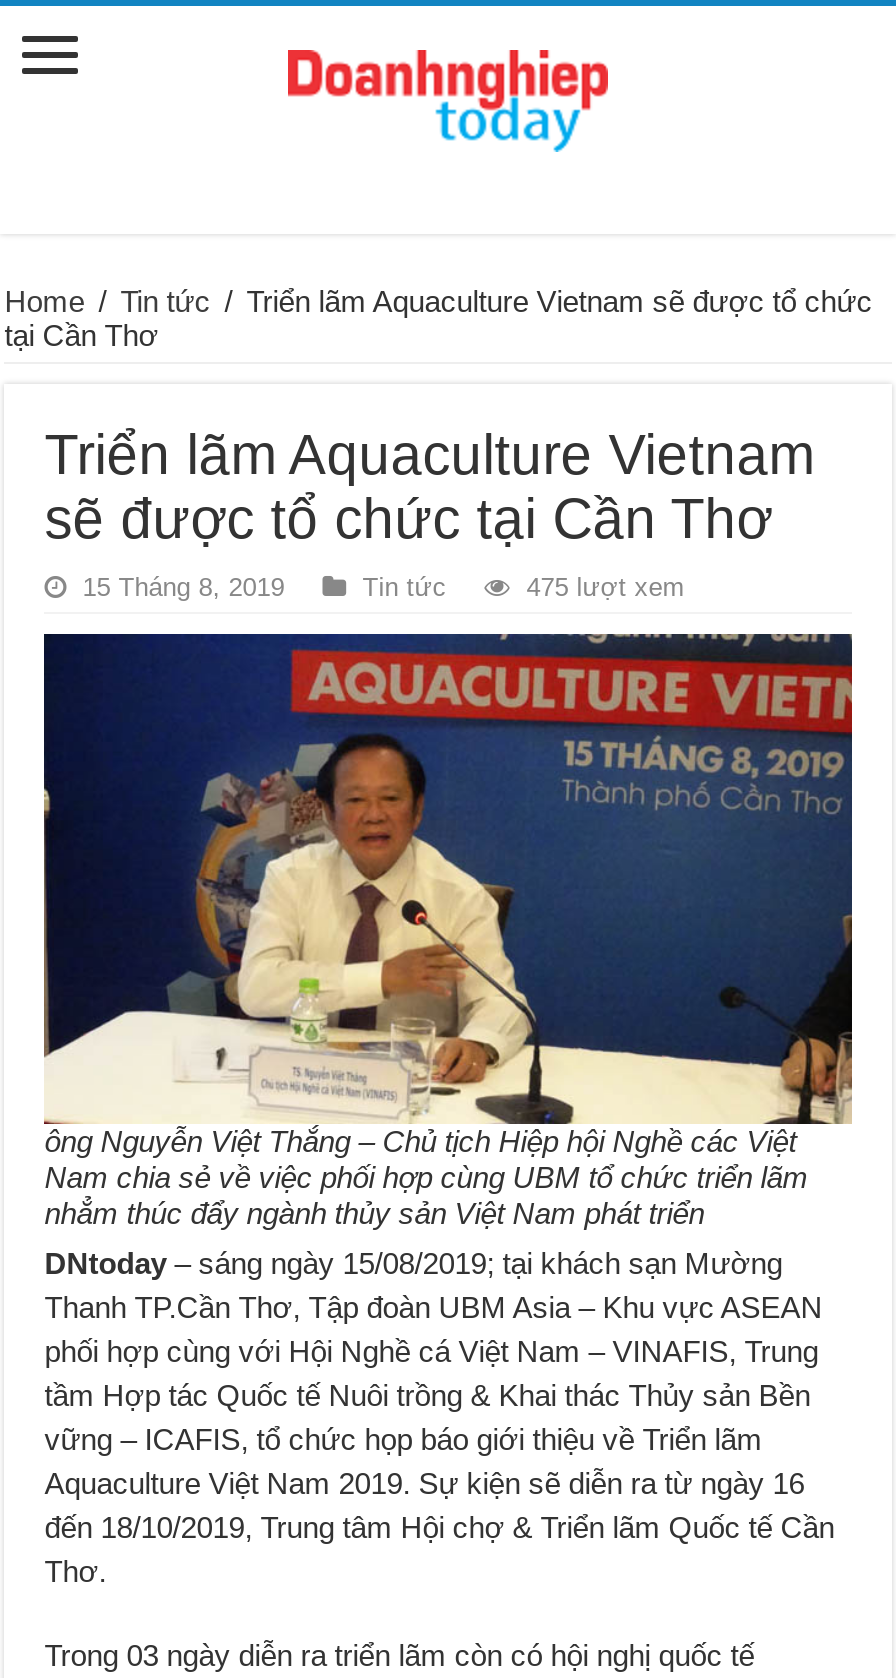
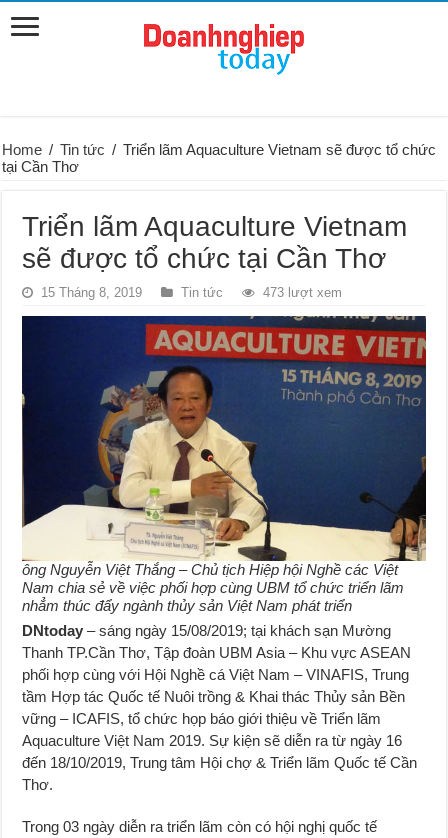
- 475 lượt xem
+ 473 lượt xem
